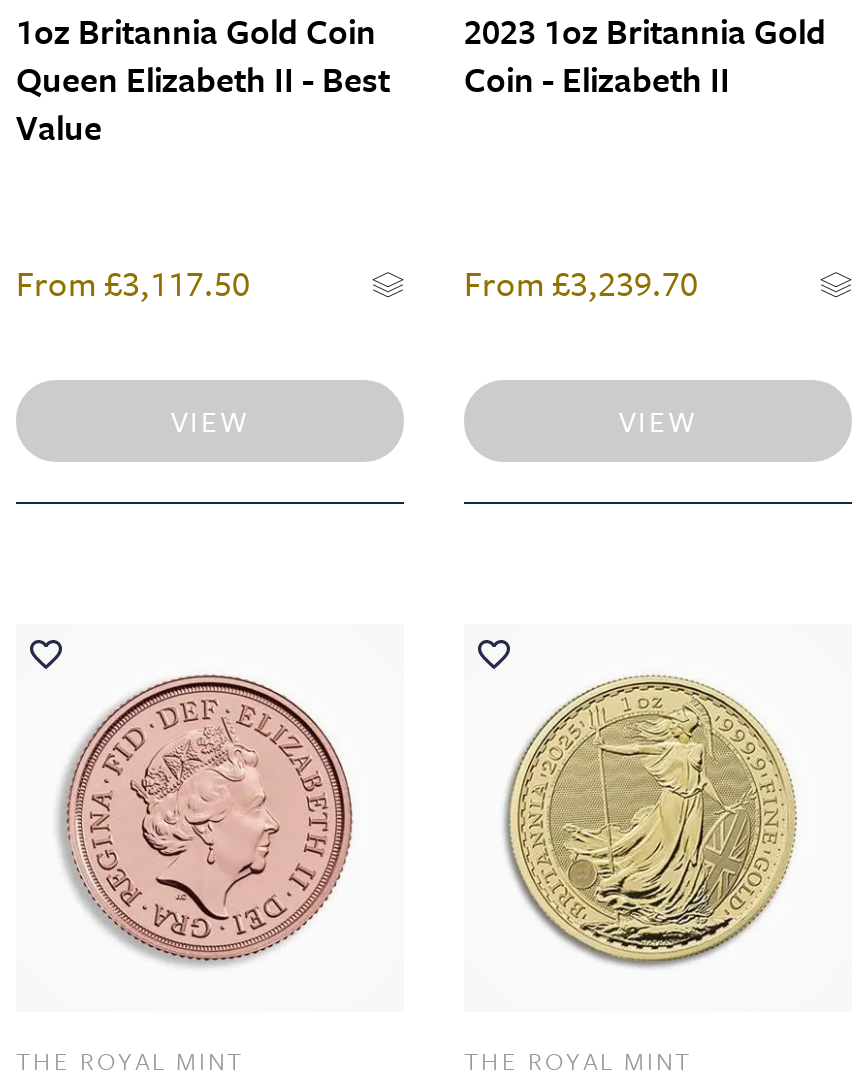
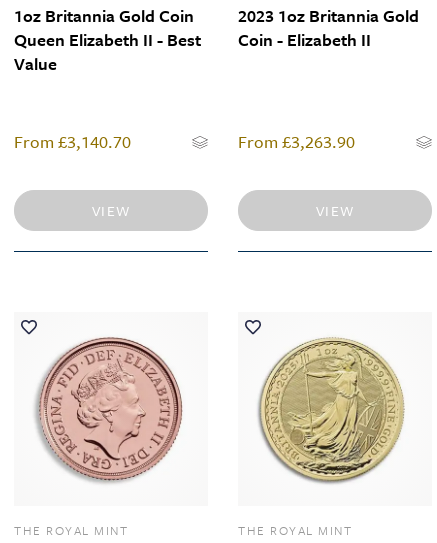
- From £3,117.50
+ From £3,140.70

- From £3,239.70
+ From £3,263.90
